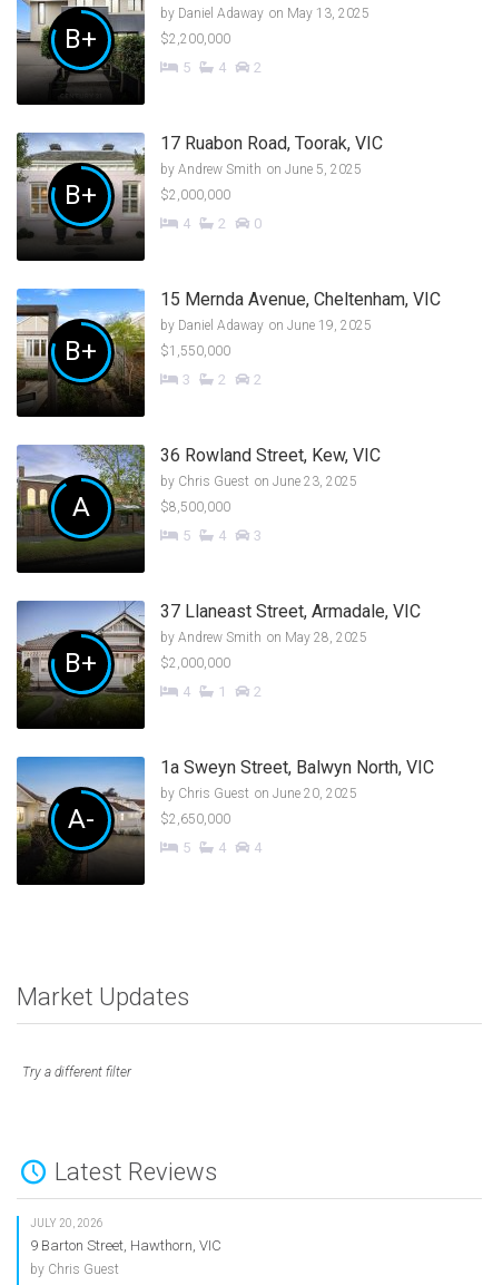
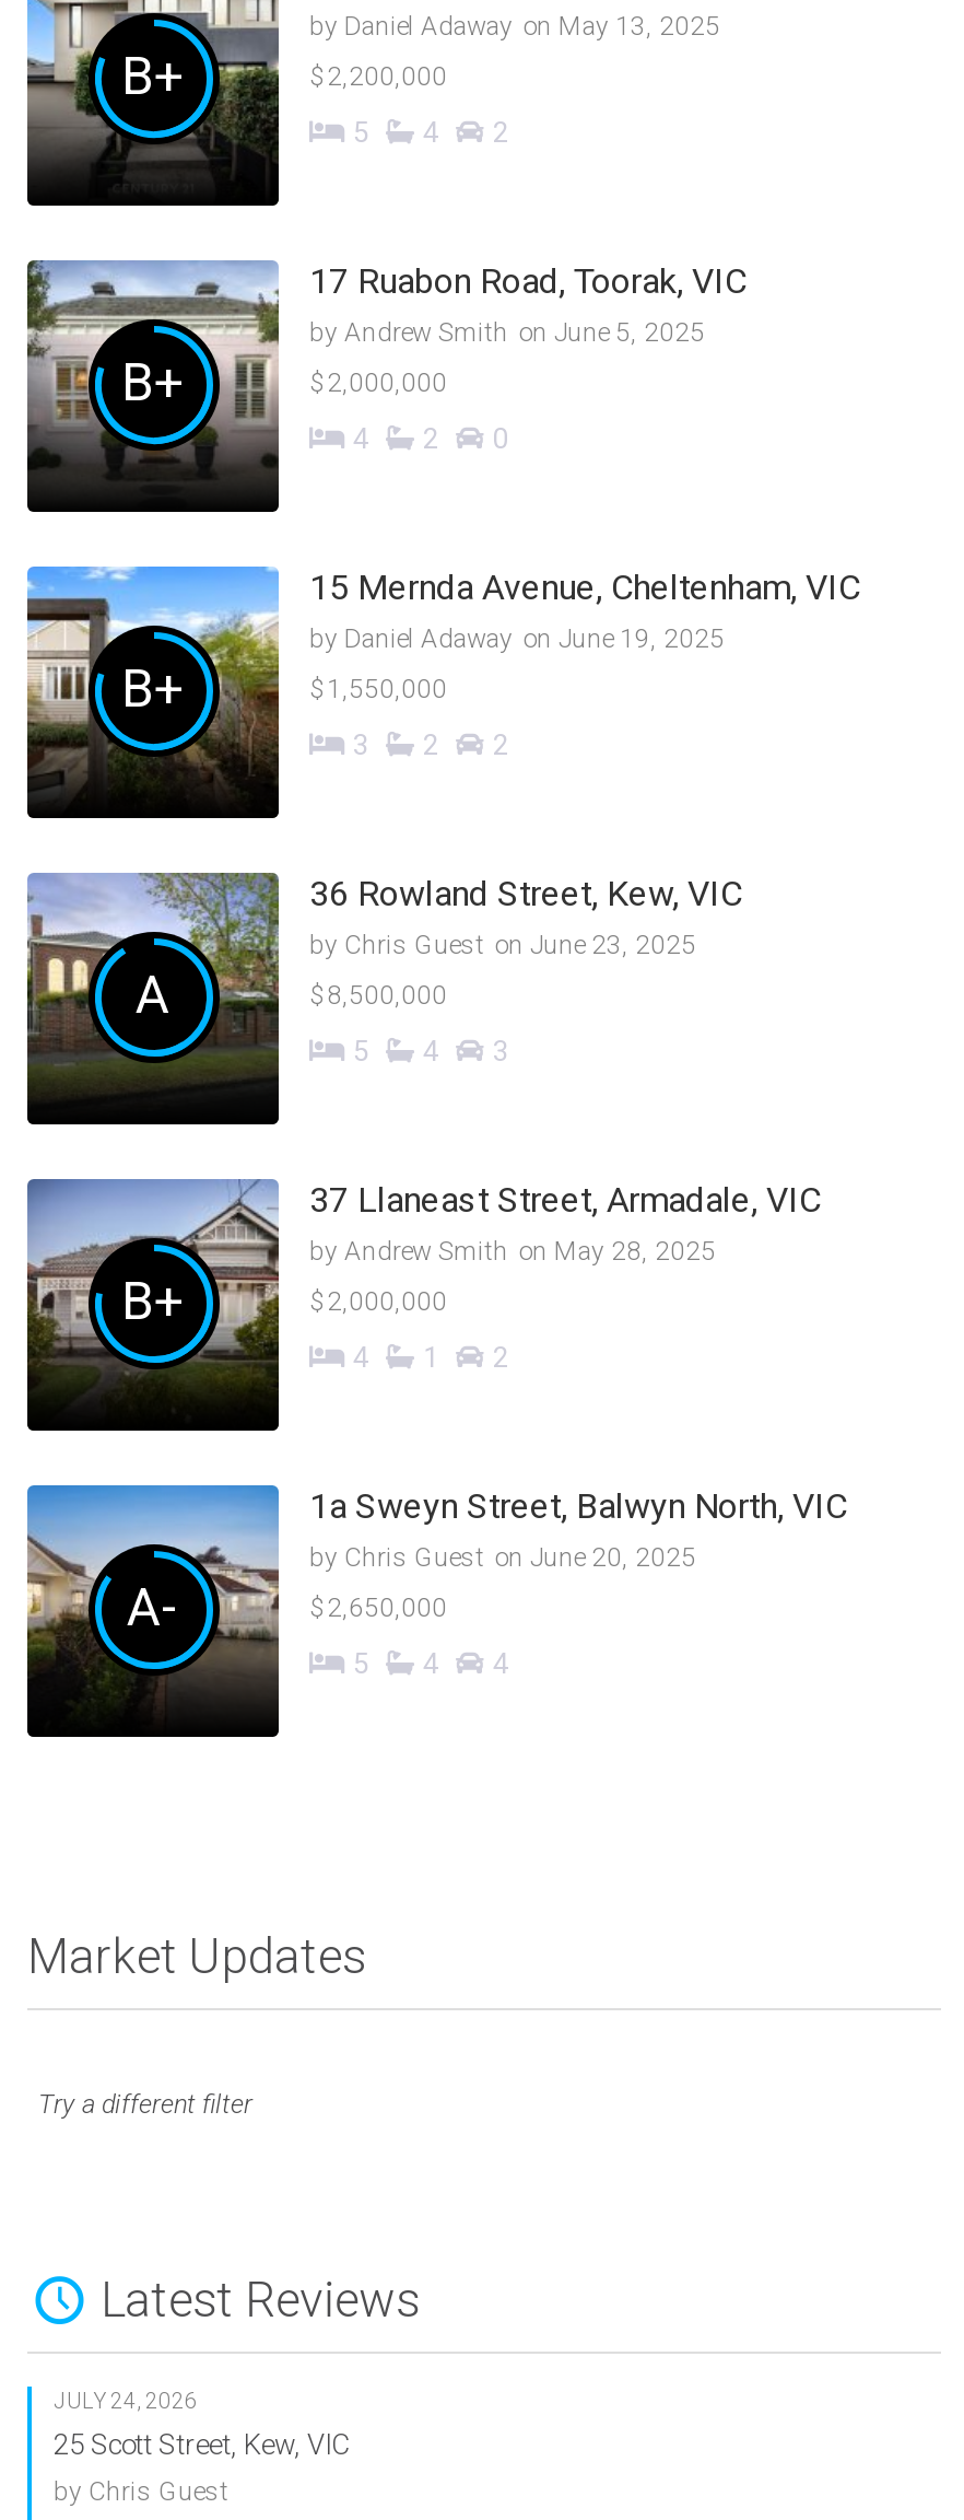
- JULY 20, 2026
+ JULY 24, 2026

- 9 Barton Street, Hawthorn, VIC
+ 25 Scott Street, Kew, VIC
